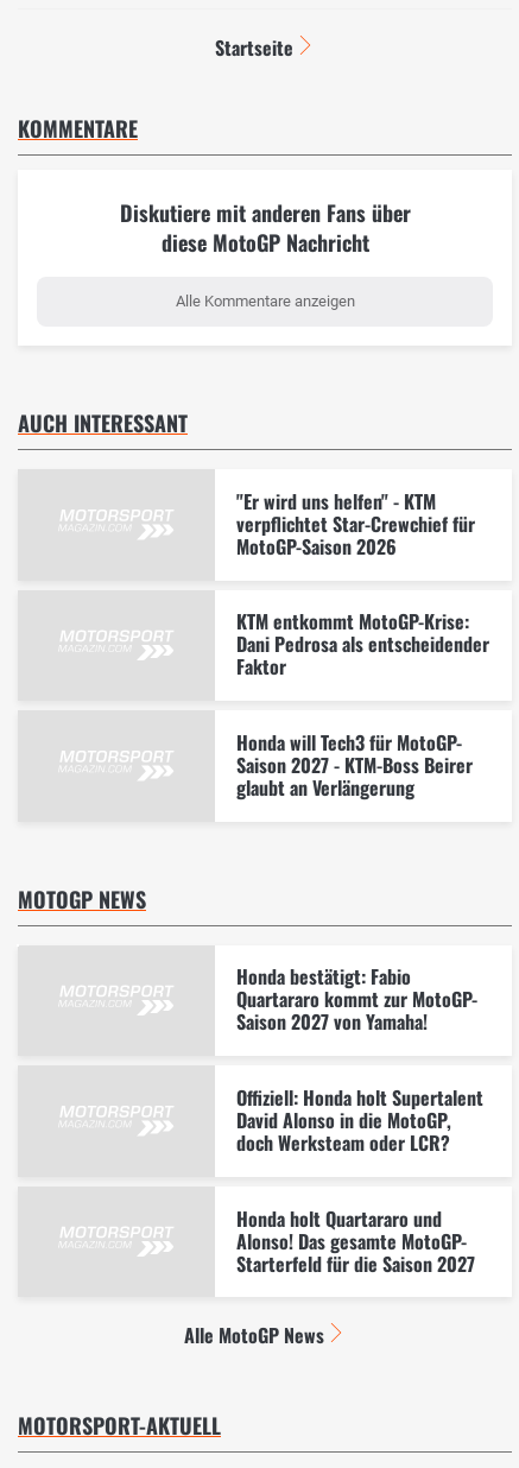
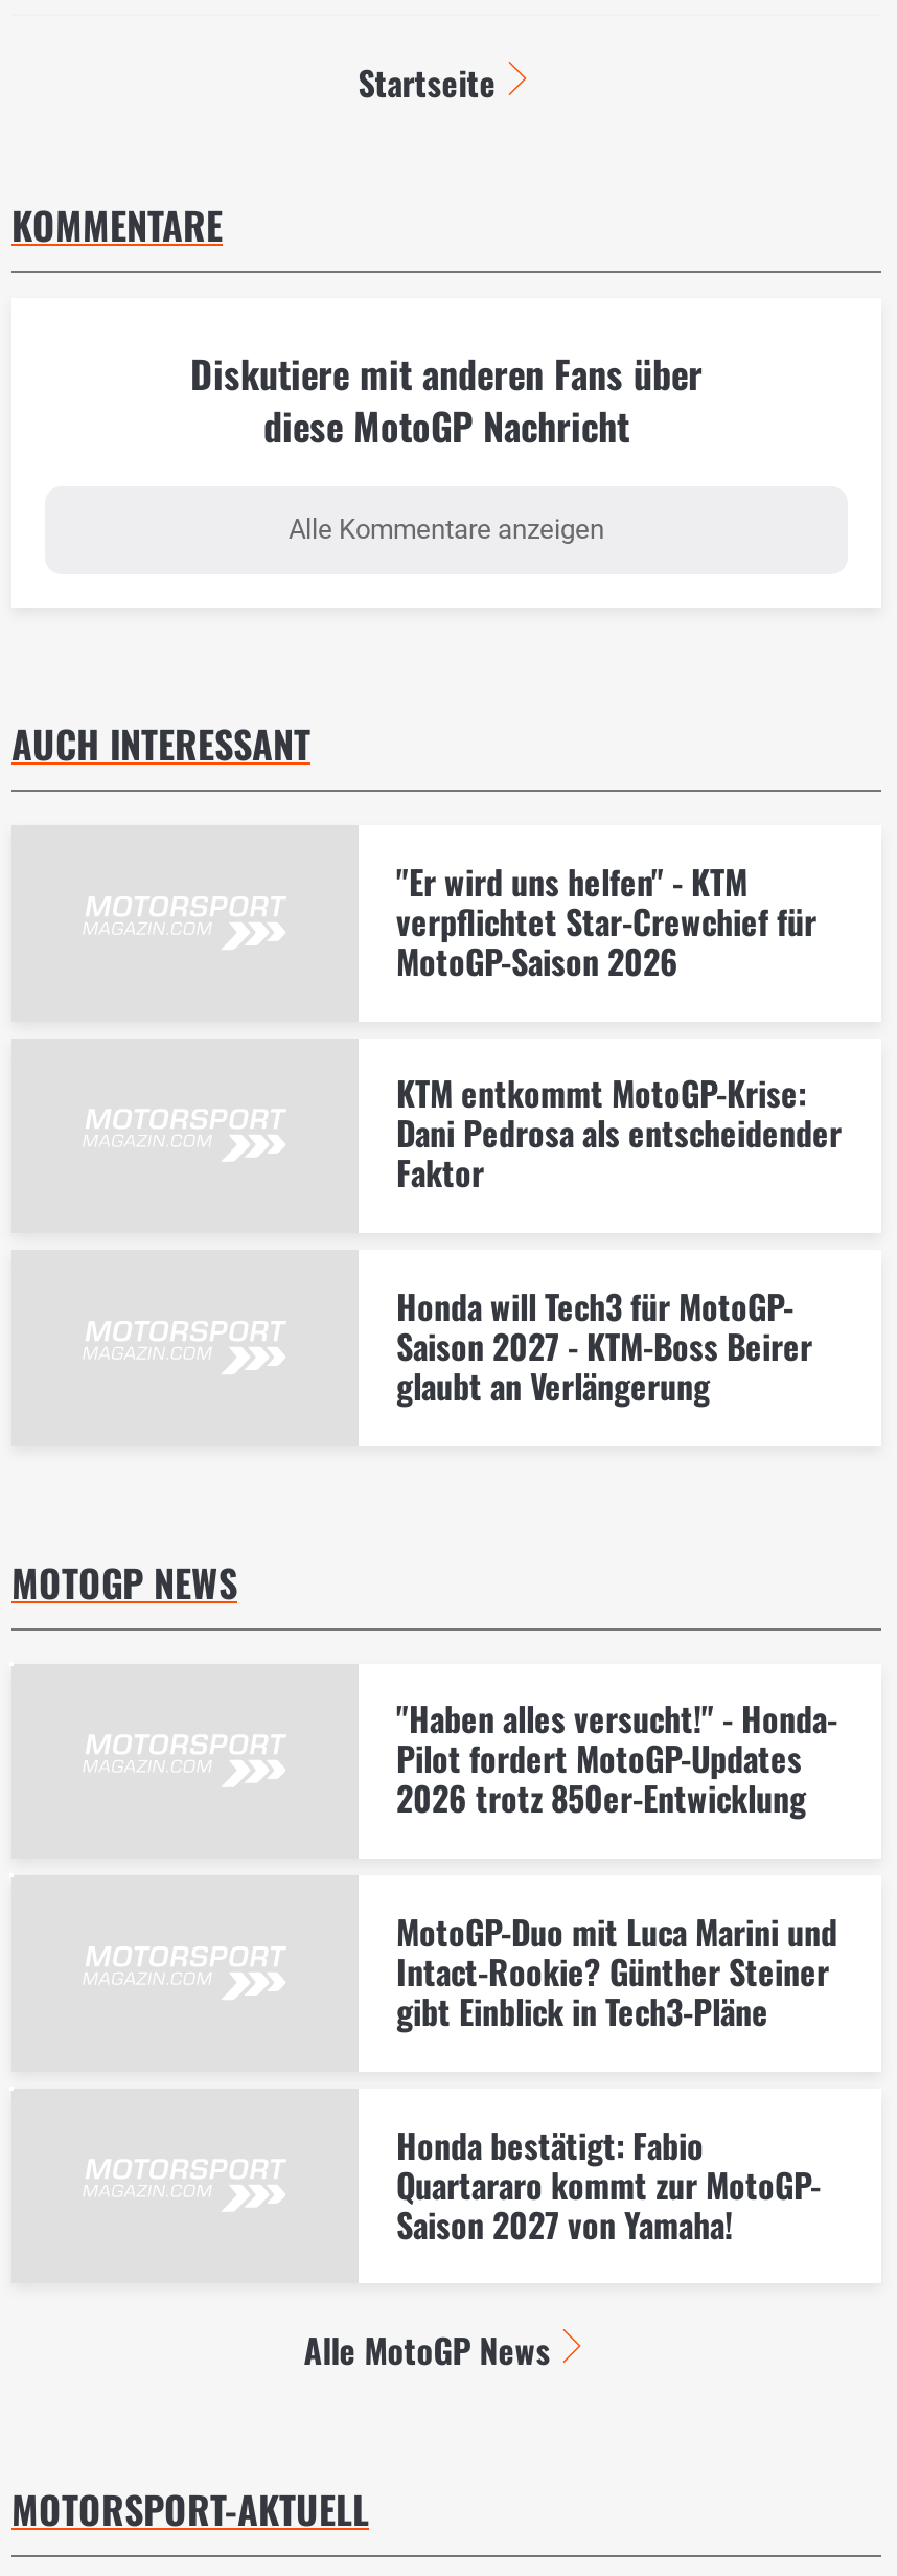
+ "Haben alles versucht!" - Honda-
+ Pilot fordert MotoGP-Updates
+ 2026 trotz 850er-Entwicklung
+ MotoGP-Duo mit Luca Marini und
+ Intact-Rookie? Günther Steiner
+ gibt Einblick in Tech3-Pläne

moved down: Honda bestätigt: Fabio | Quartararo kommt zur MotoGP- | Saison 2027 von Yamaha!

- Offiziell: Honda holt Supertalent
- David Alonso in die MotoGP,
- doch Werksteam oder LCR?
- Honda holt Quartararo und
- Alonso! Das gesamte MotoGP-
- Starterfeld für die Saison 2027
